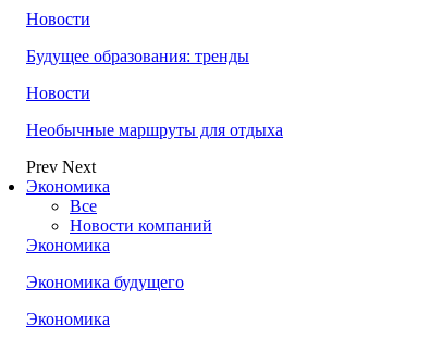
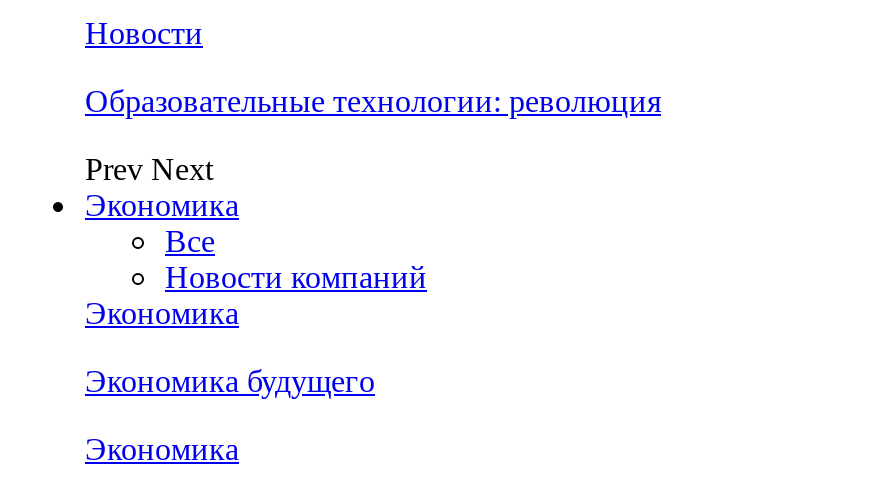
- Будущее образования: тренды
- Новости
- Необычные маршруты для отдыха
+ Образовательные технологии: революция
